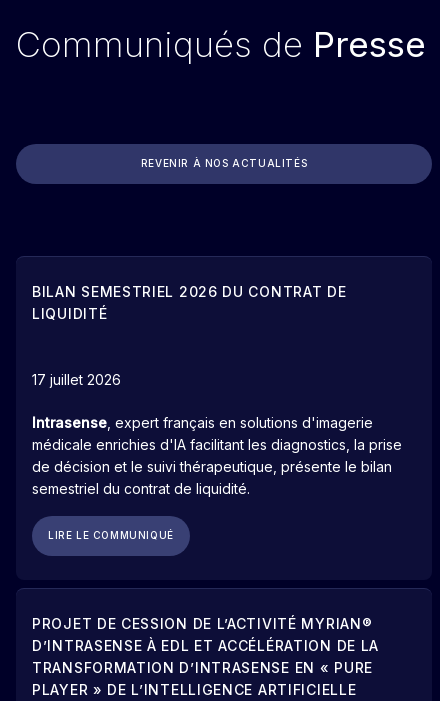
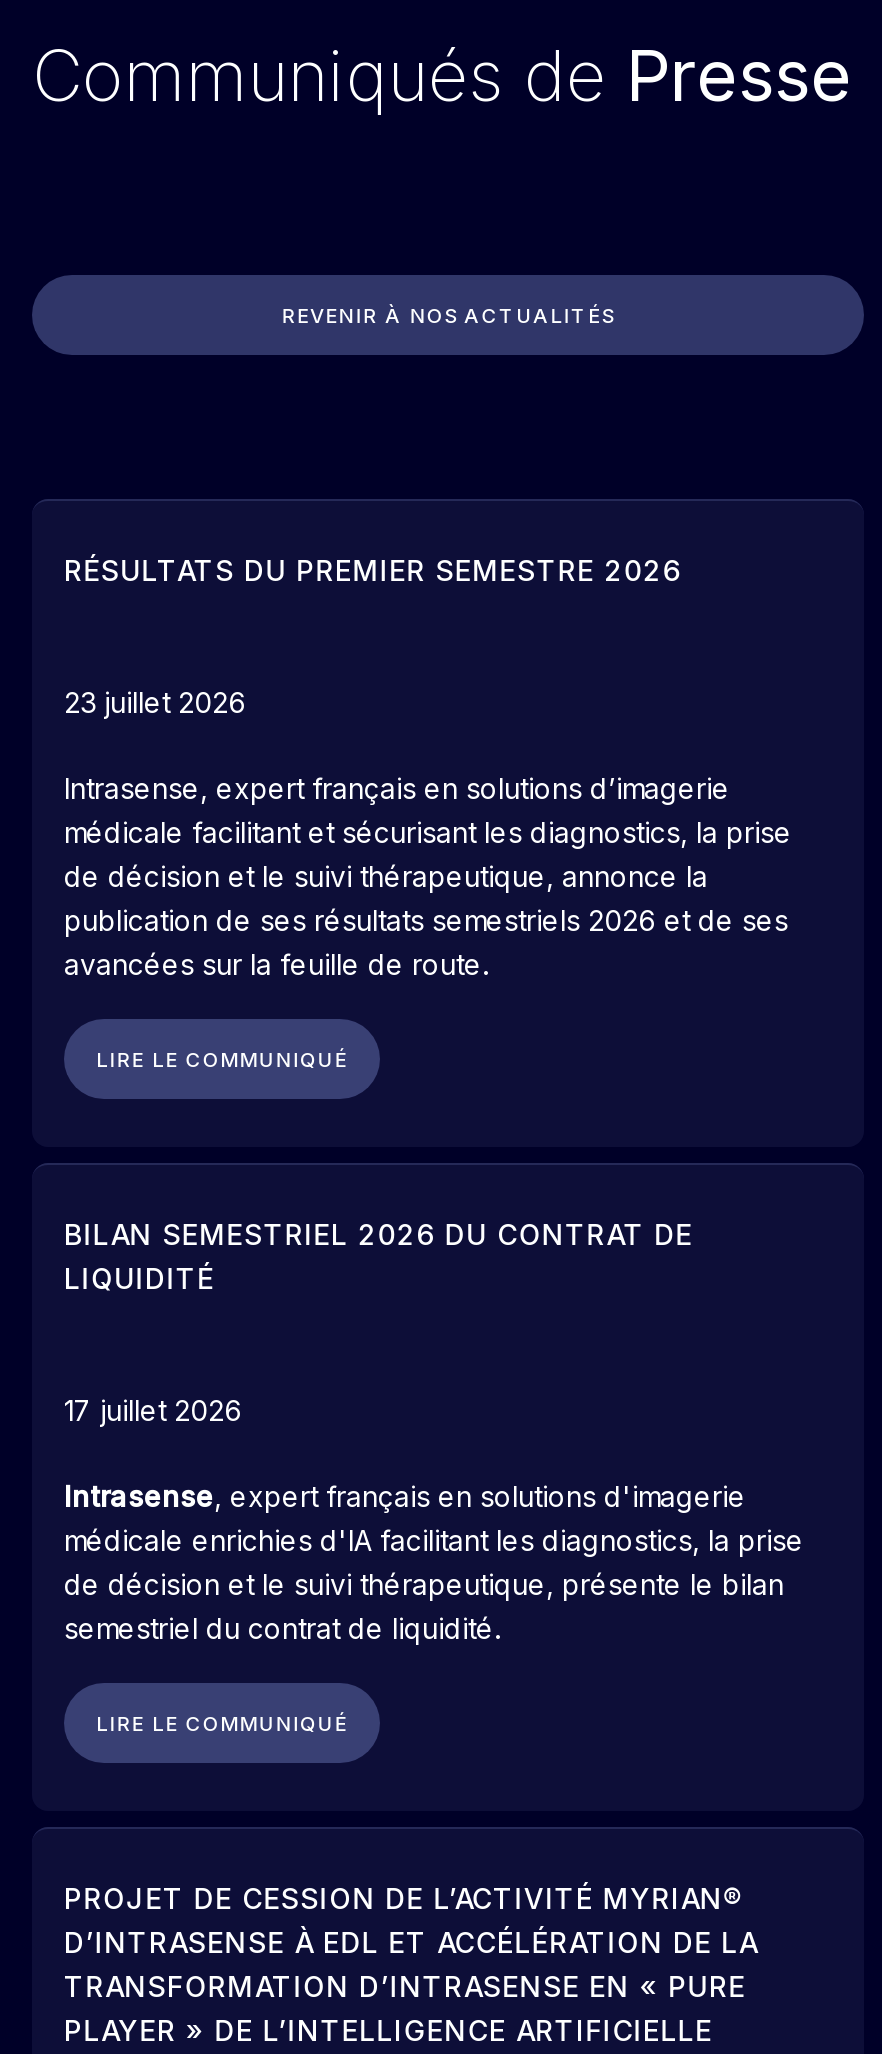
+ RÉSULTATS DU PREMIER SEMESTRE 2026

+ 23 juillet 2026
+ Intrasense, expert français en solutions d’imagerie
+ médicale facilitant et sécurisant les diagnostics, la prise
+ de décision et le suivi thérapeutique, annonce la
+ publication de ses résultats semestriels 2026 et de ses
+ avancées sur la feuille de route.
+ LIRE LE COMMUNIQUÉ
